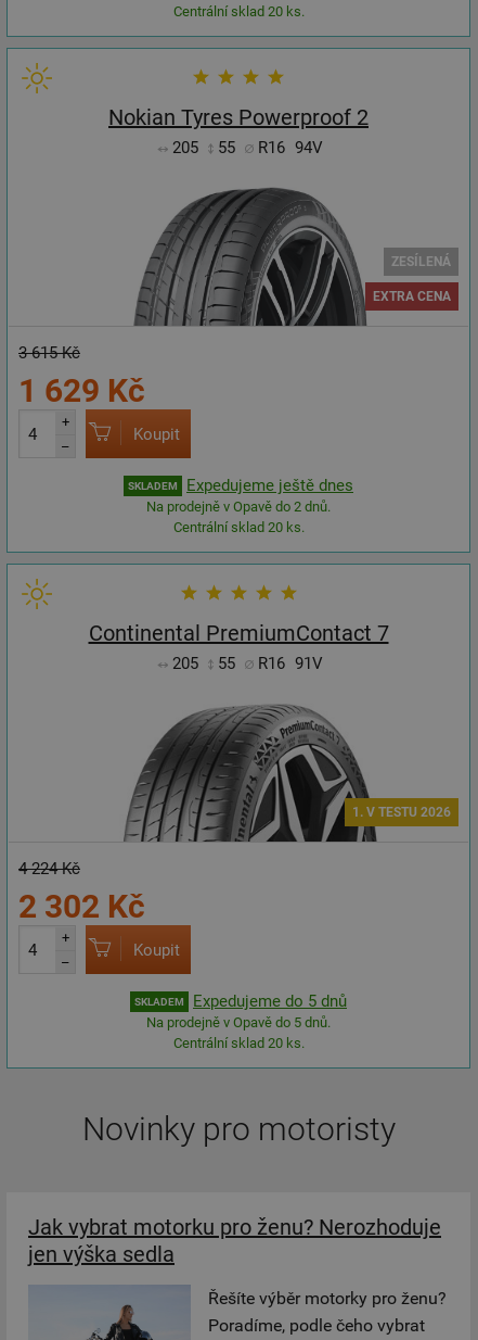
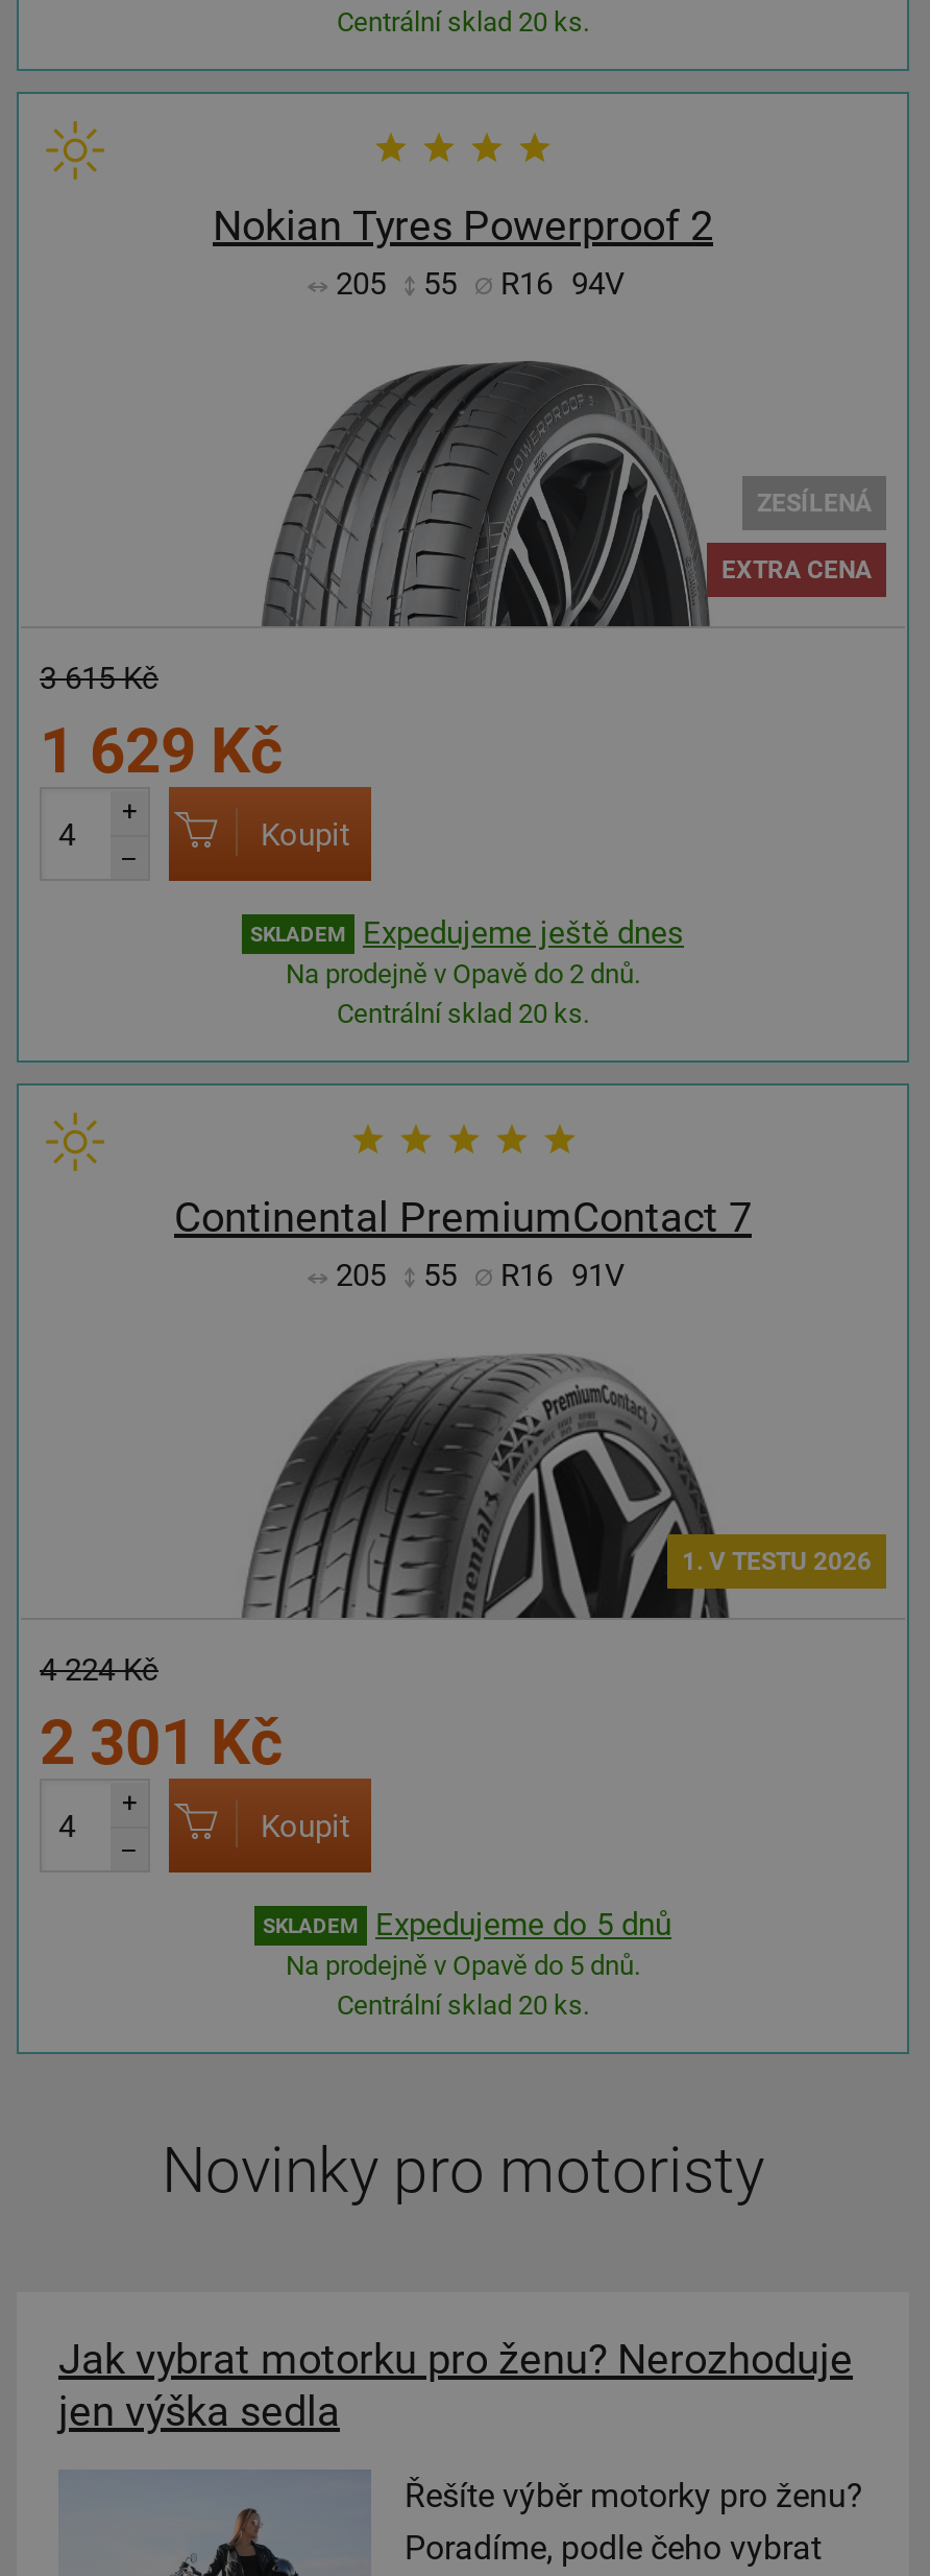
- 2 302 Kč
+ 2 301 Kč
